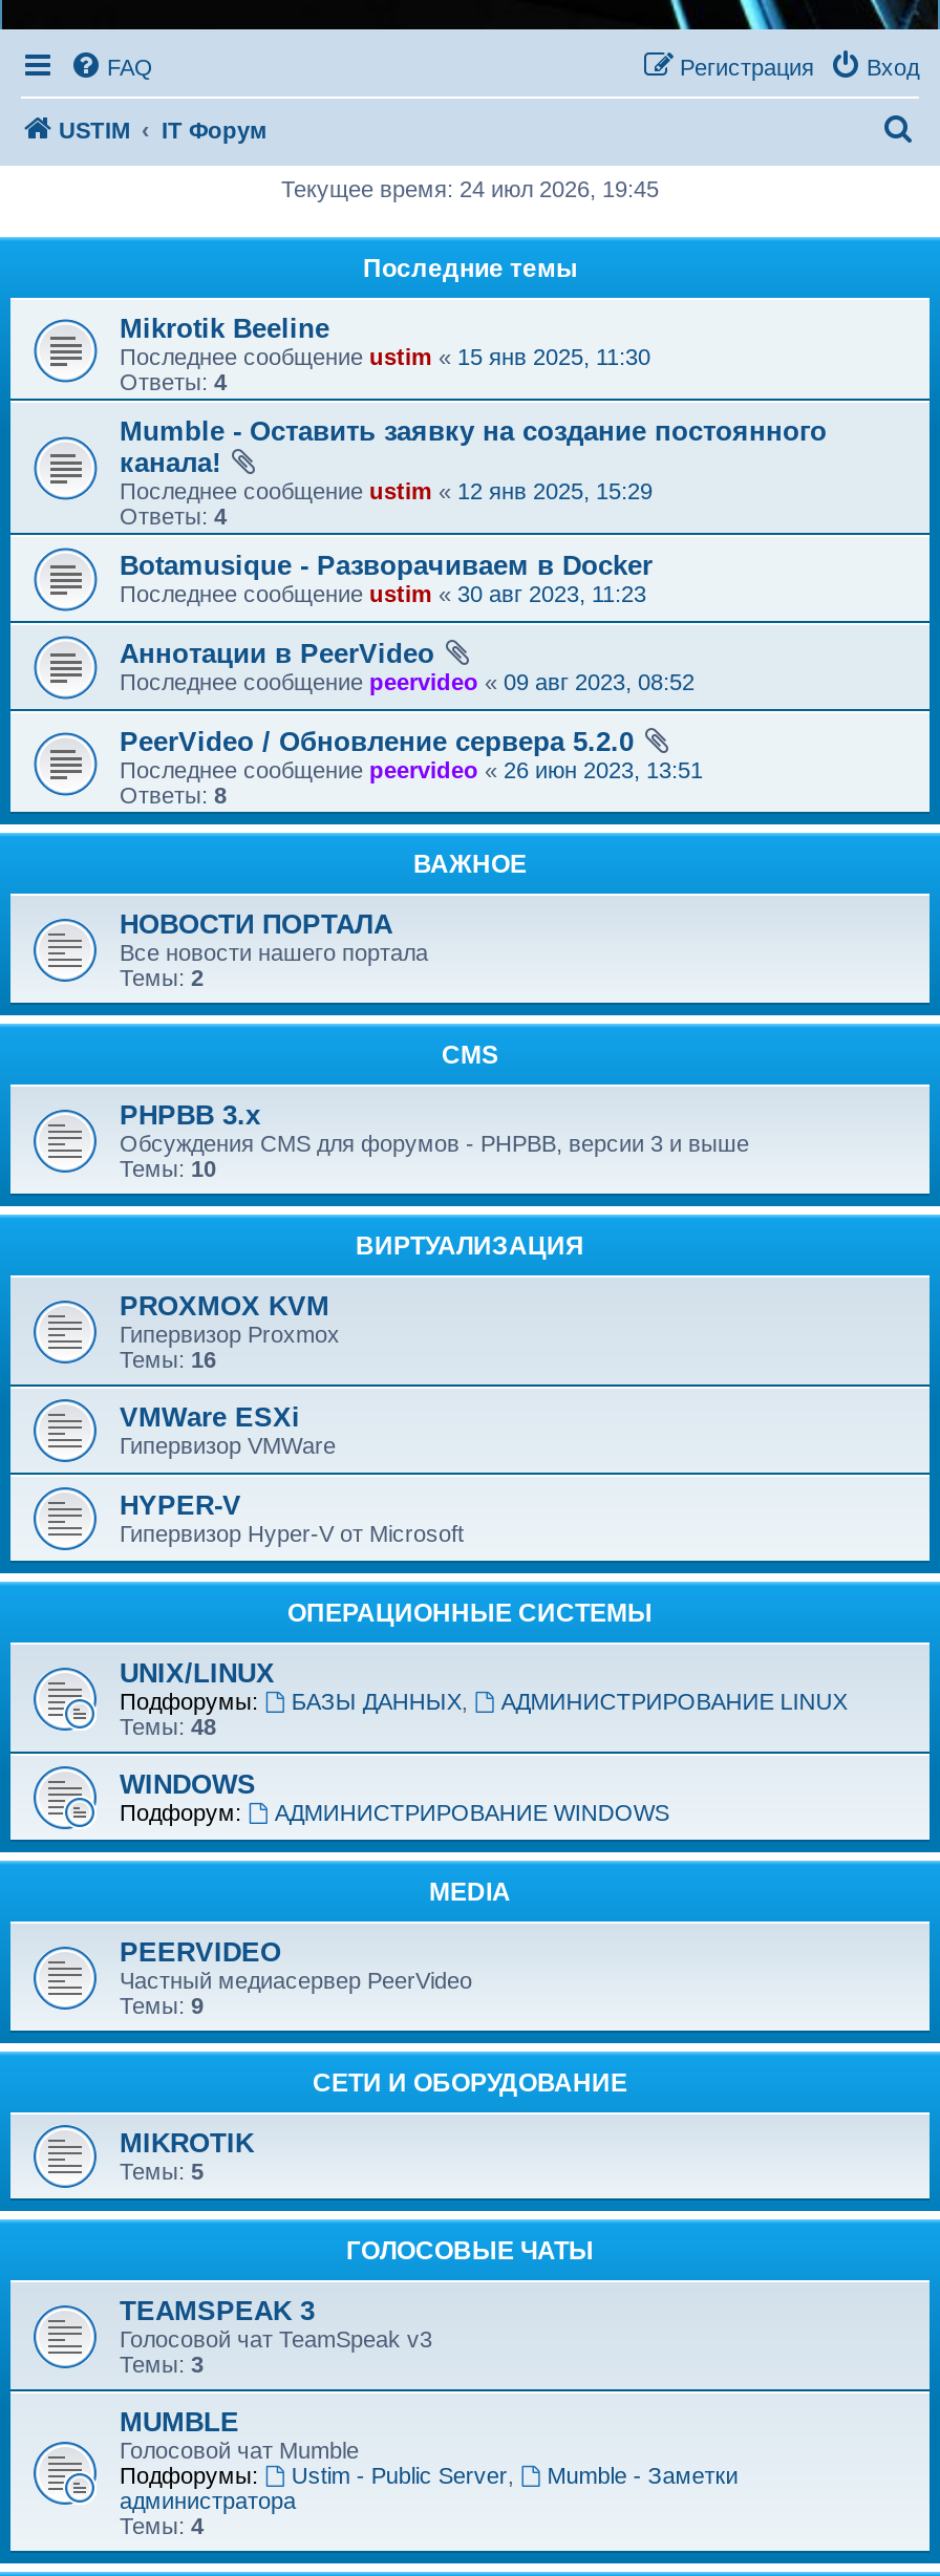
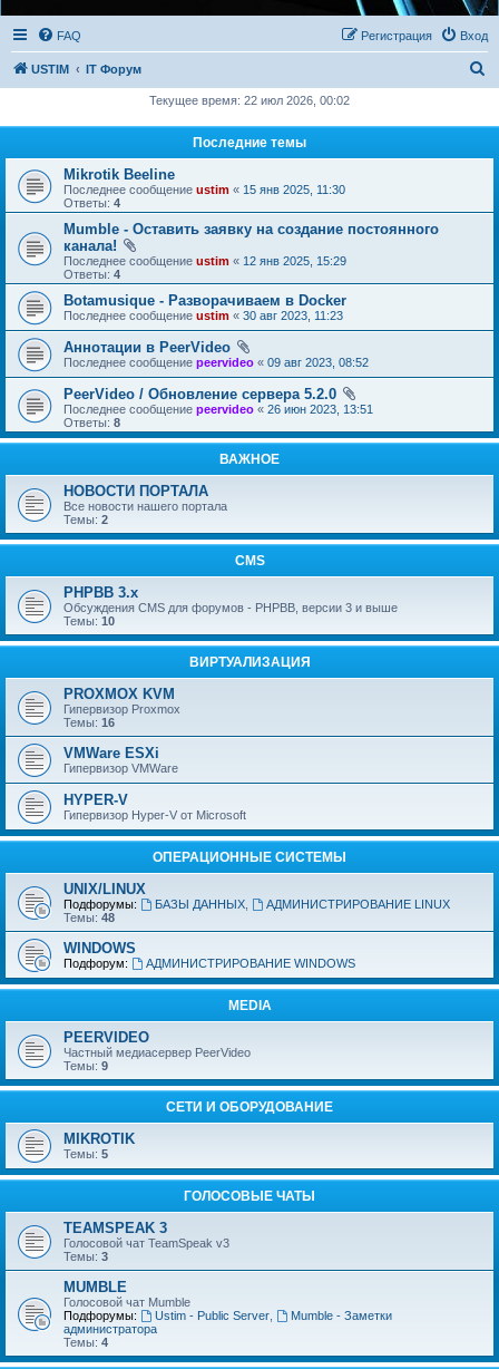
- Текущее время: 24 июл 2026, 19:45
+ Текущее время: 22 июл 2026, 00:02
